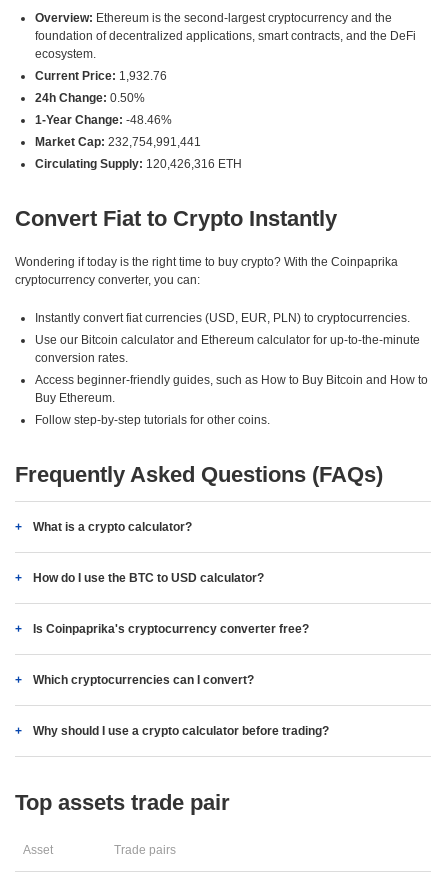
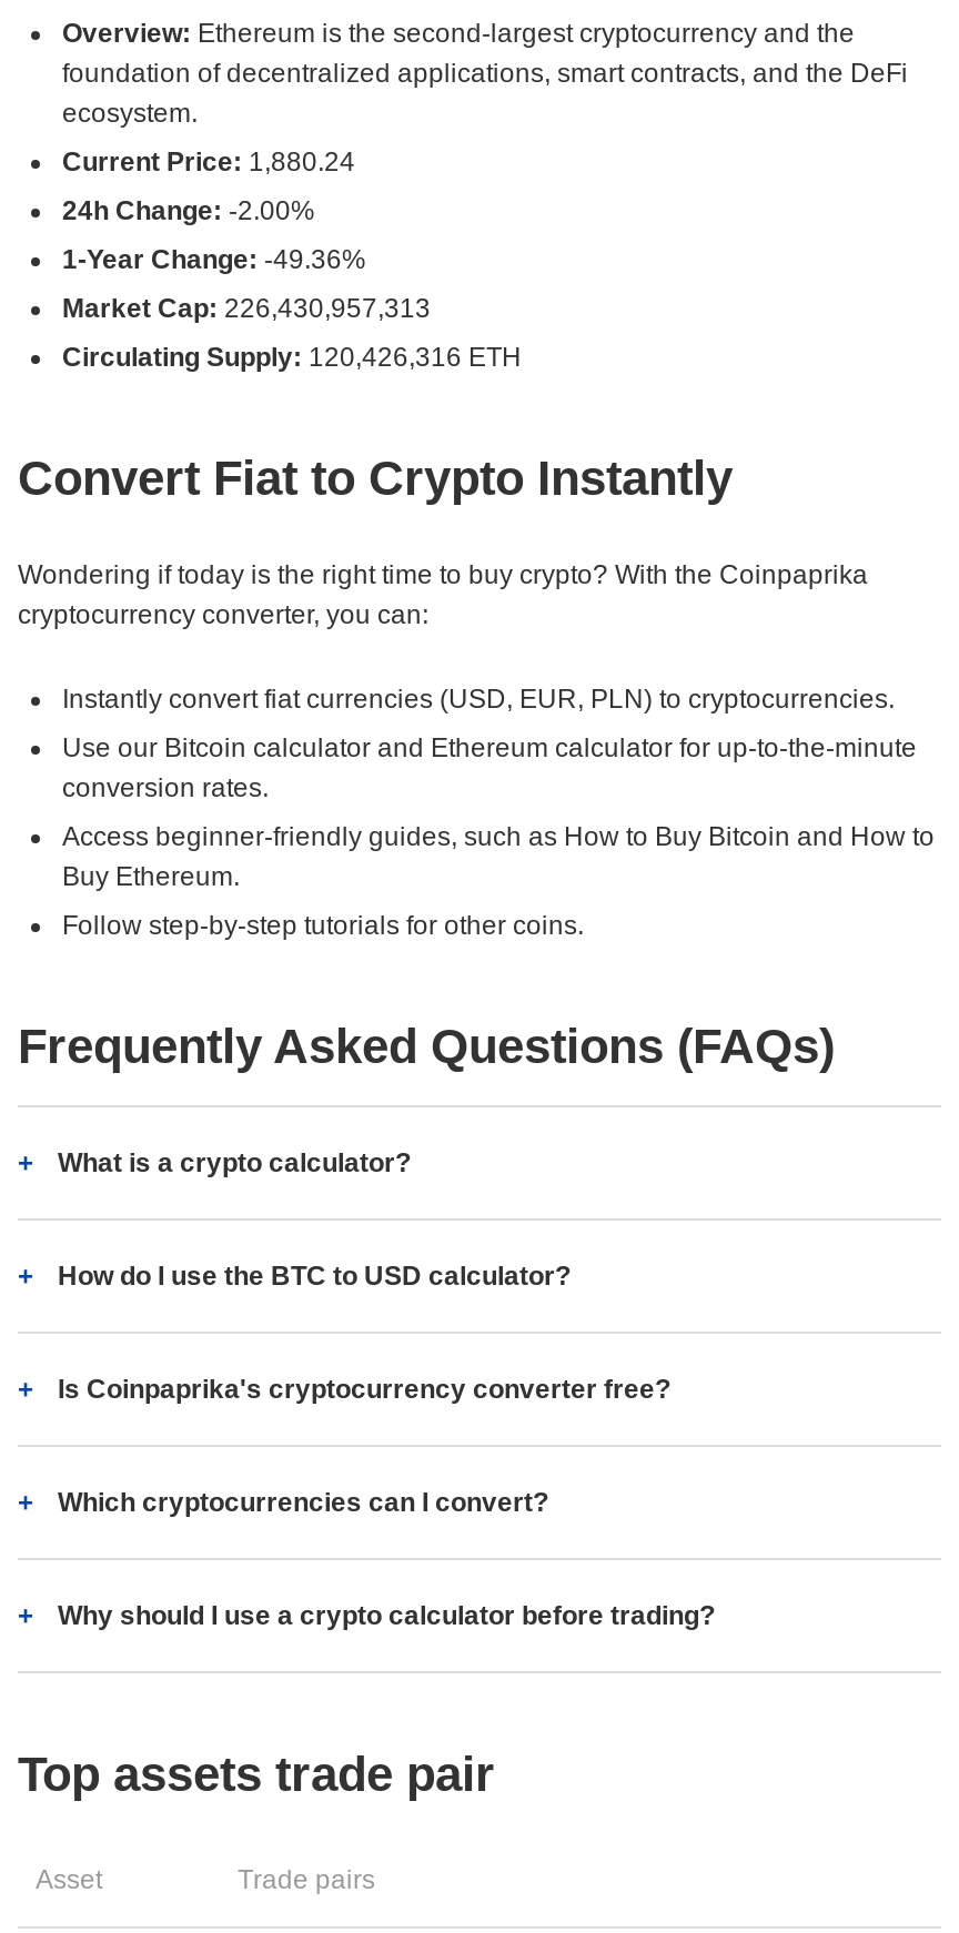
- Current Price: 1,932.76
+ Current Price: 1,880.24

- 24h Change: 0.50%
+ 24h Change: -2.00%

- 1-Year Change: -48.46%
+ 1-Year Change: -49.36%

- Market Cap: 232,754,991,441
+ Market Cap: 226,430,957,313
